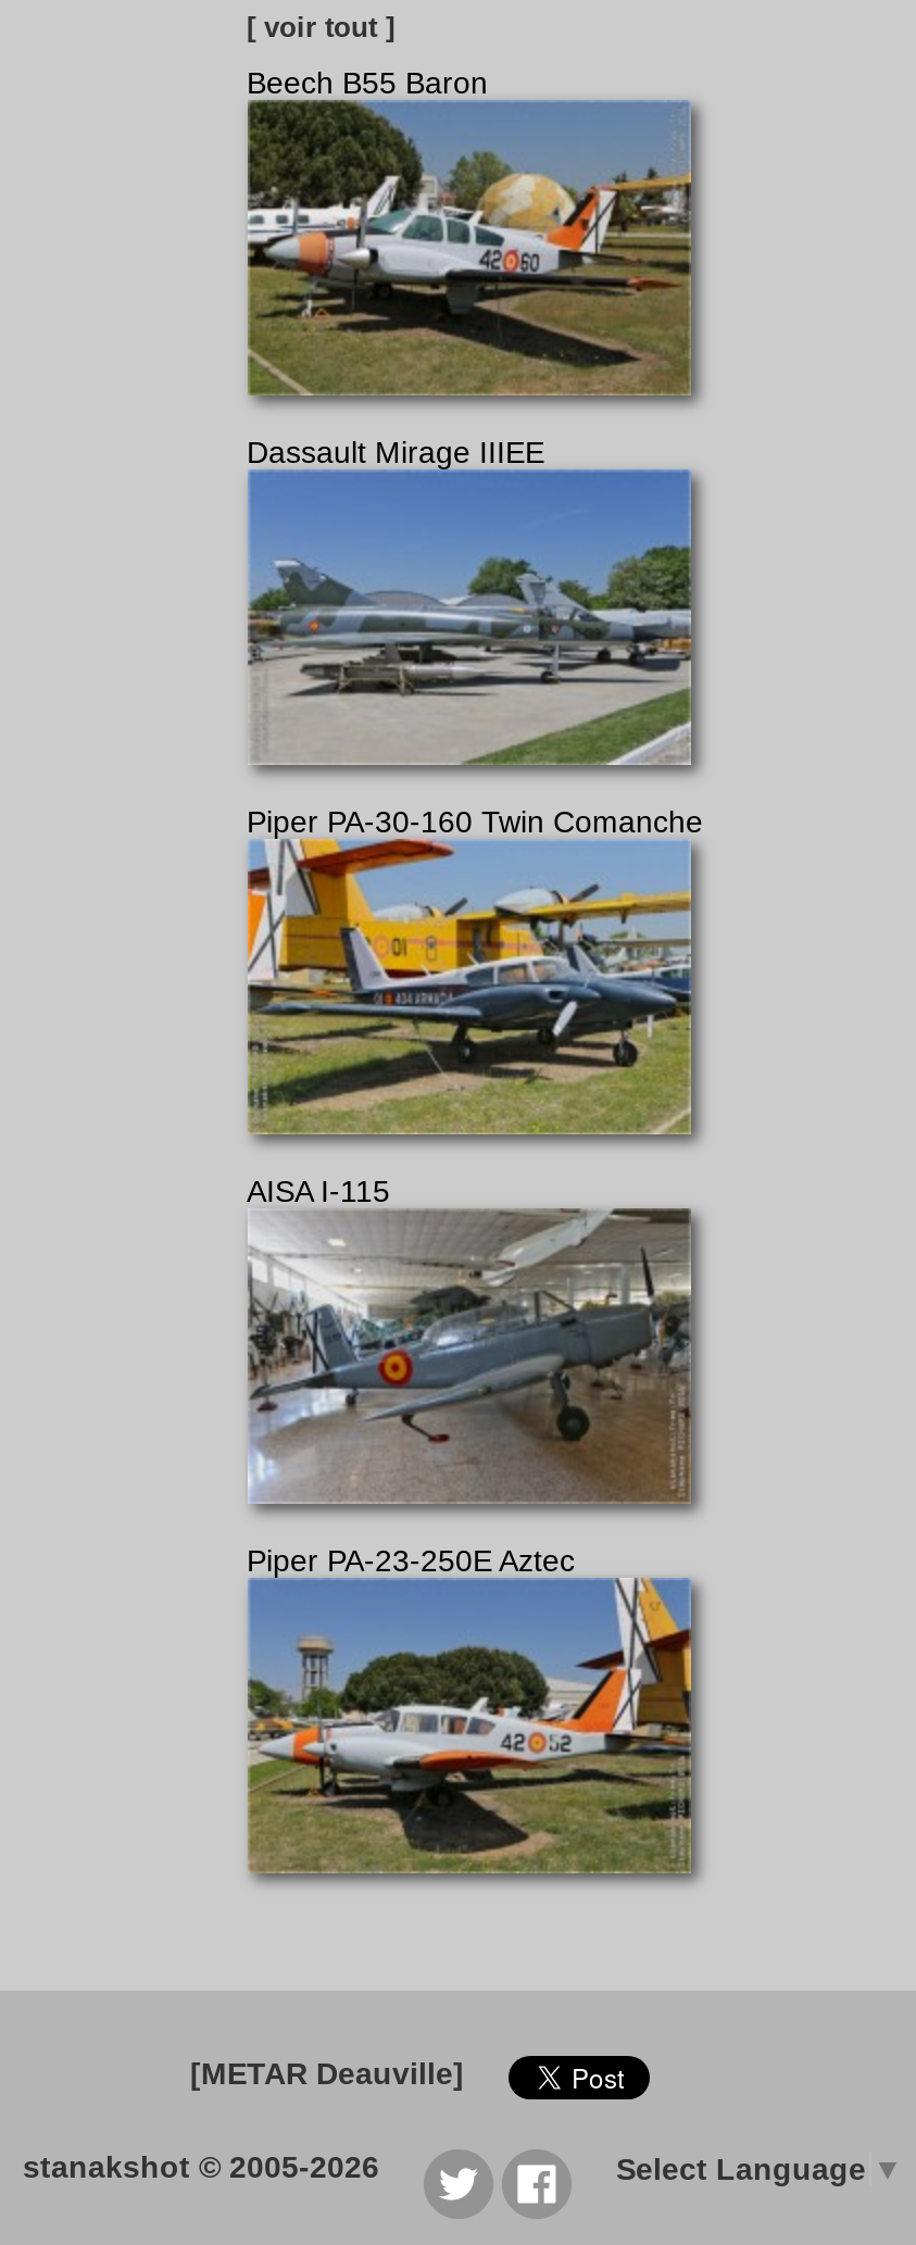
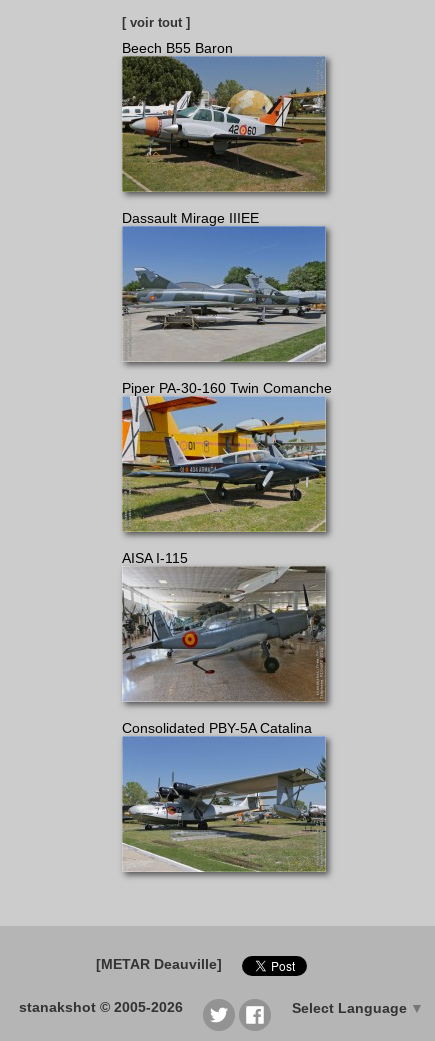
- Piper PA-23-250E Aztec
+ Consolidated PBY-5A Catalina

- [image]
+ [image]
